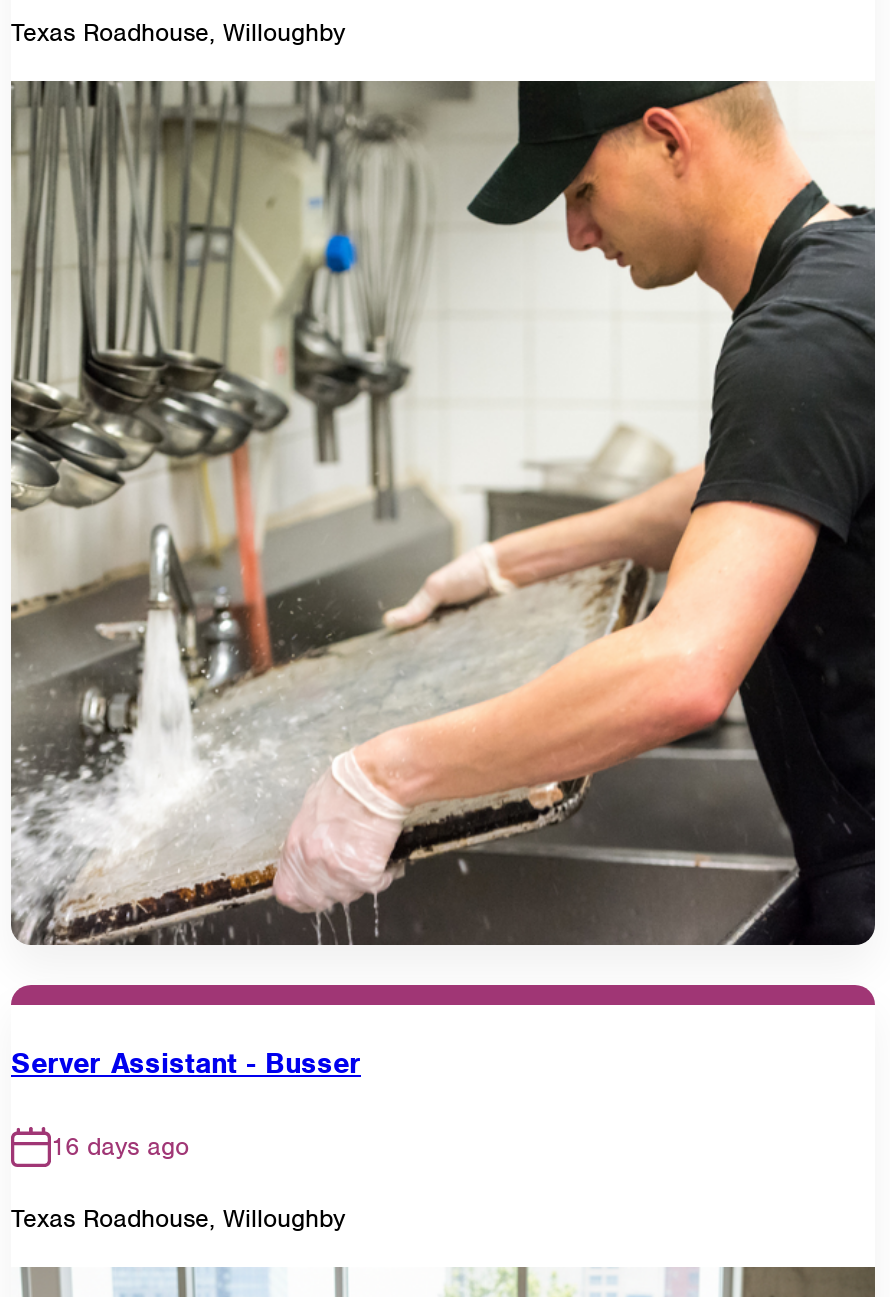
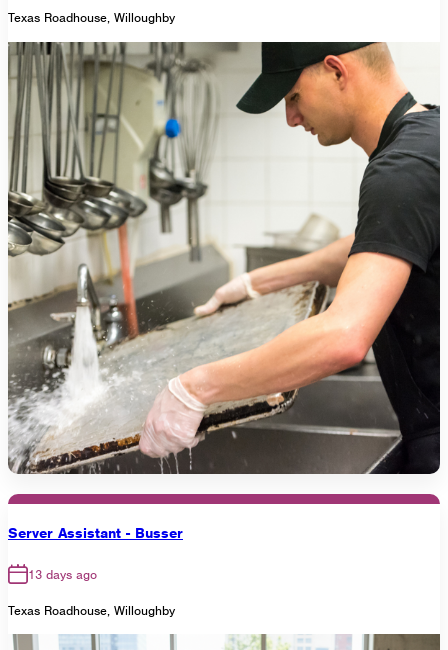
- 16 days ago
+ 13 days ago
